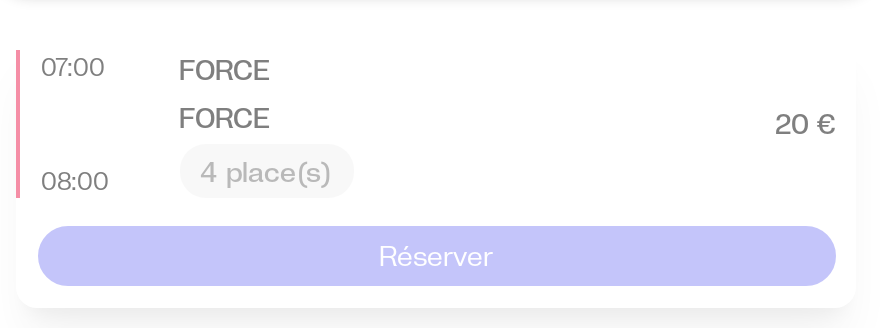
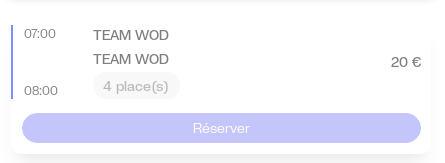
- FORCE
- FORCE
+ TEAM WOD
+ TEAM WOD
